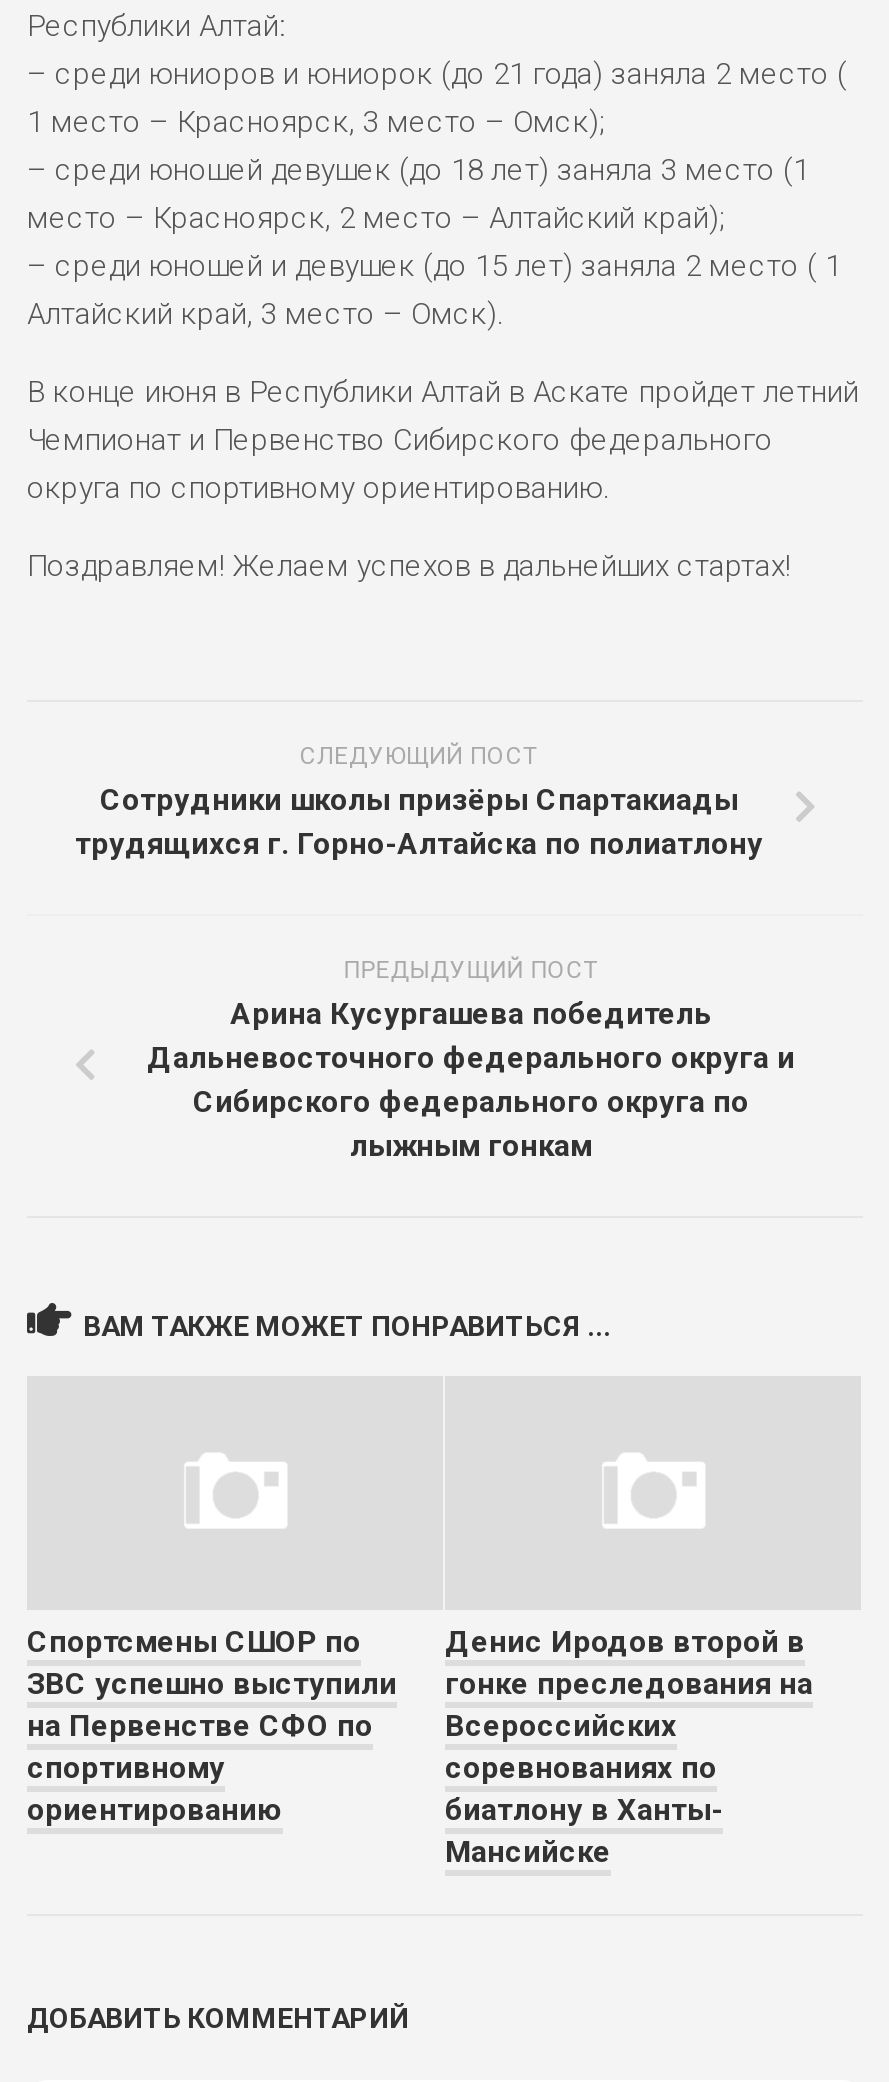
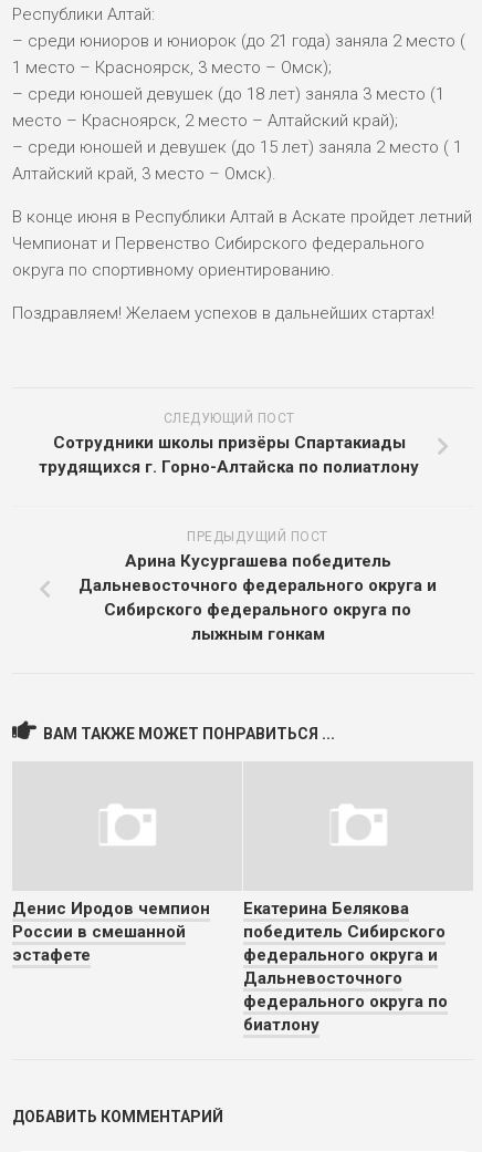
- Спортсмены СШОР по
- ЗВС успешно выступили
- на Первенстве СФО по
- спортивному
- ориентированию
+ Денис Иродов чемпион
+ России в смешанной
+ эстафете

- Денис Иродов второй в
- гонке преследования на
- Всероссийских
- соревнованиях по
- биатлону в Ханты-
- Мансийске
+ Екатерина Белякова
+ победитель Сибирского
+ федерального округа и
+ Дальневосточного
+ федерального округа по
+ биатлону
